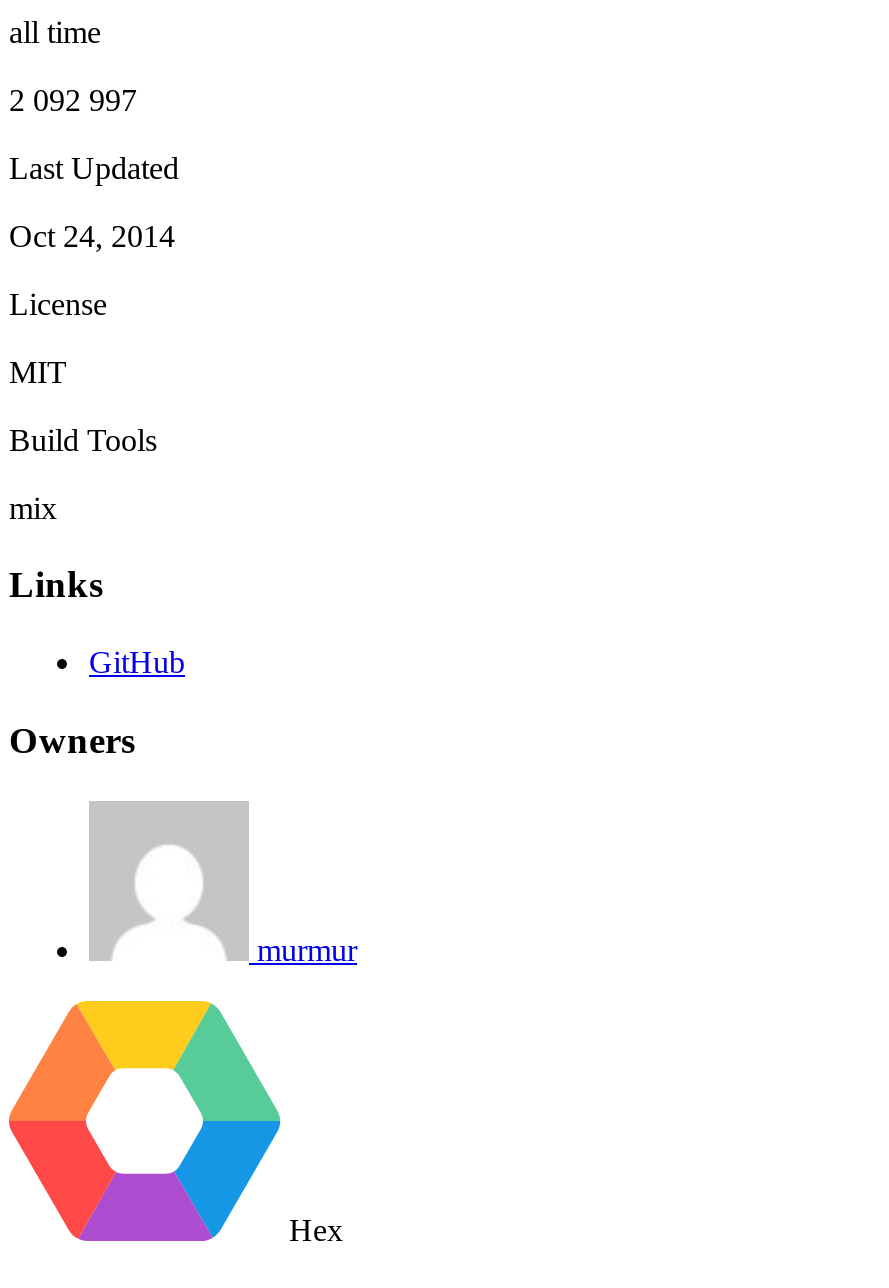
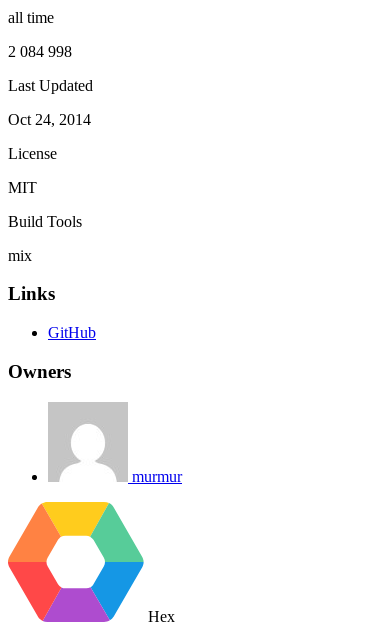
- 2 092 997
+ 2 084 998
